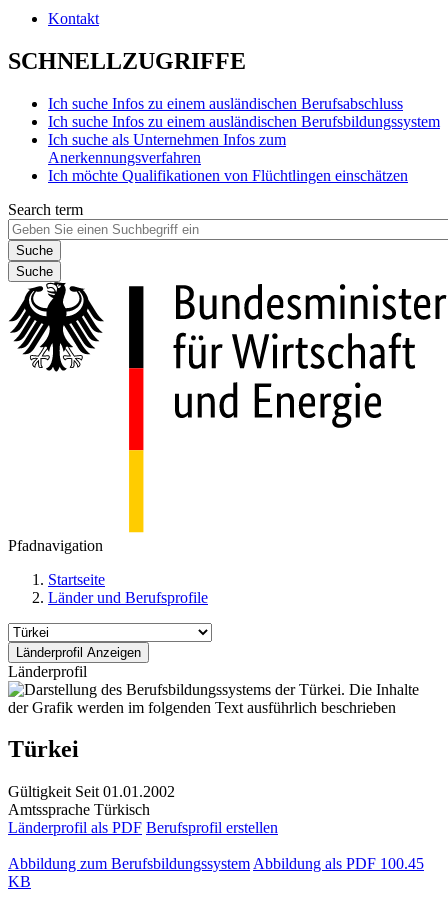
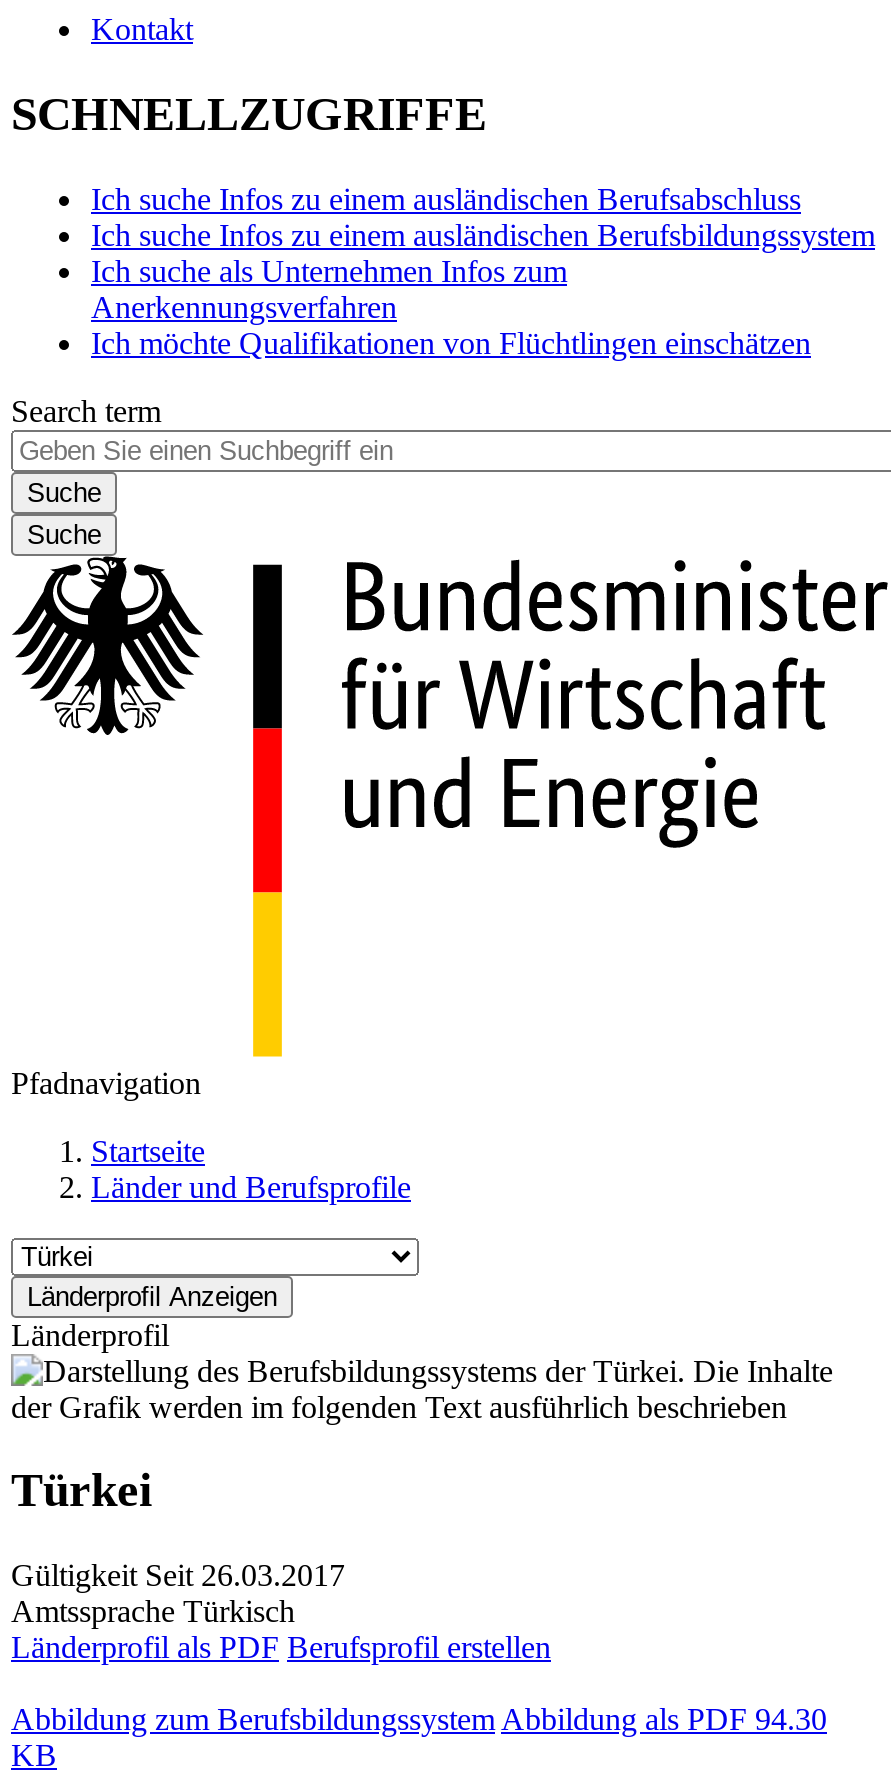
- Gültigkeit Seit 01.01.2002
+ Gültigkeit Seit 26.03.2017

- Abbildung zum Berufsbildungssystem Abbildung als PDF 100.45
+ Abbildung zum Berufsbildungssystem Abbildung als PDF 94.30
